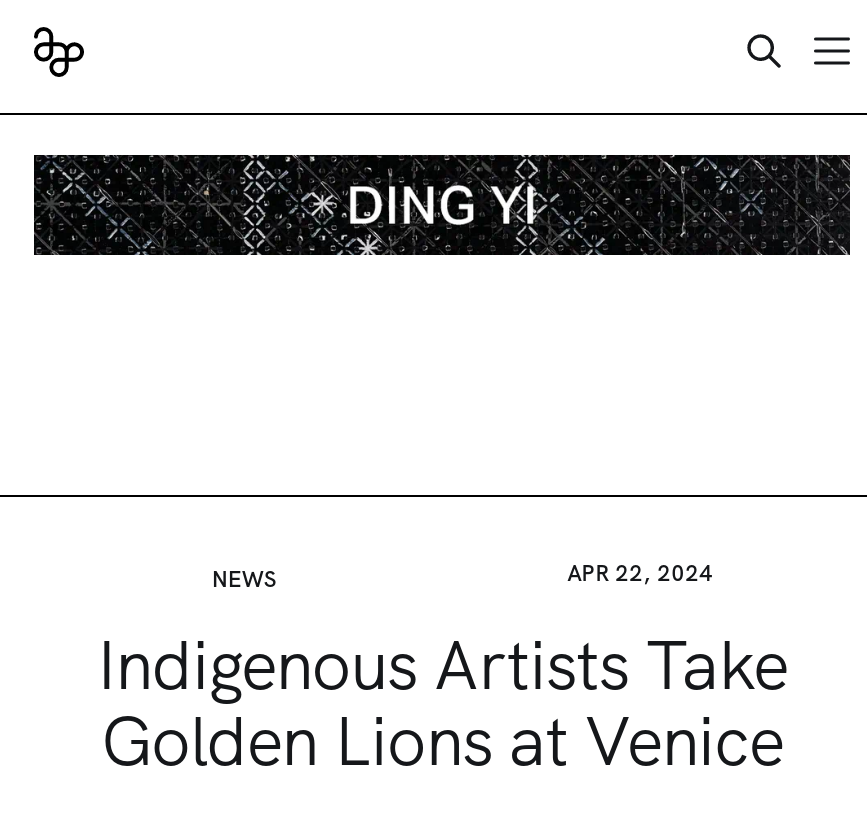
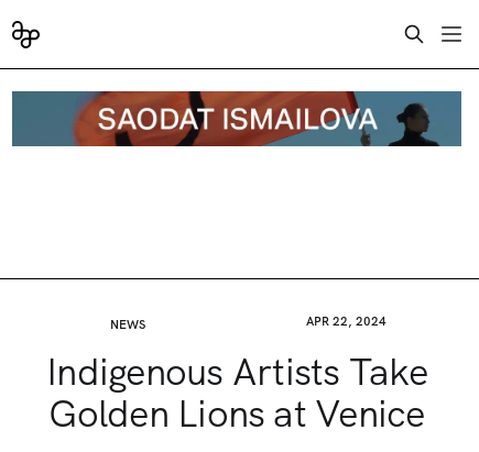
- [image]
+ [image]
